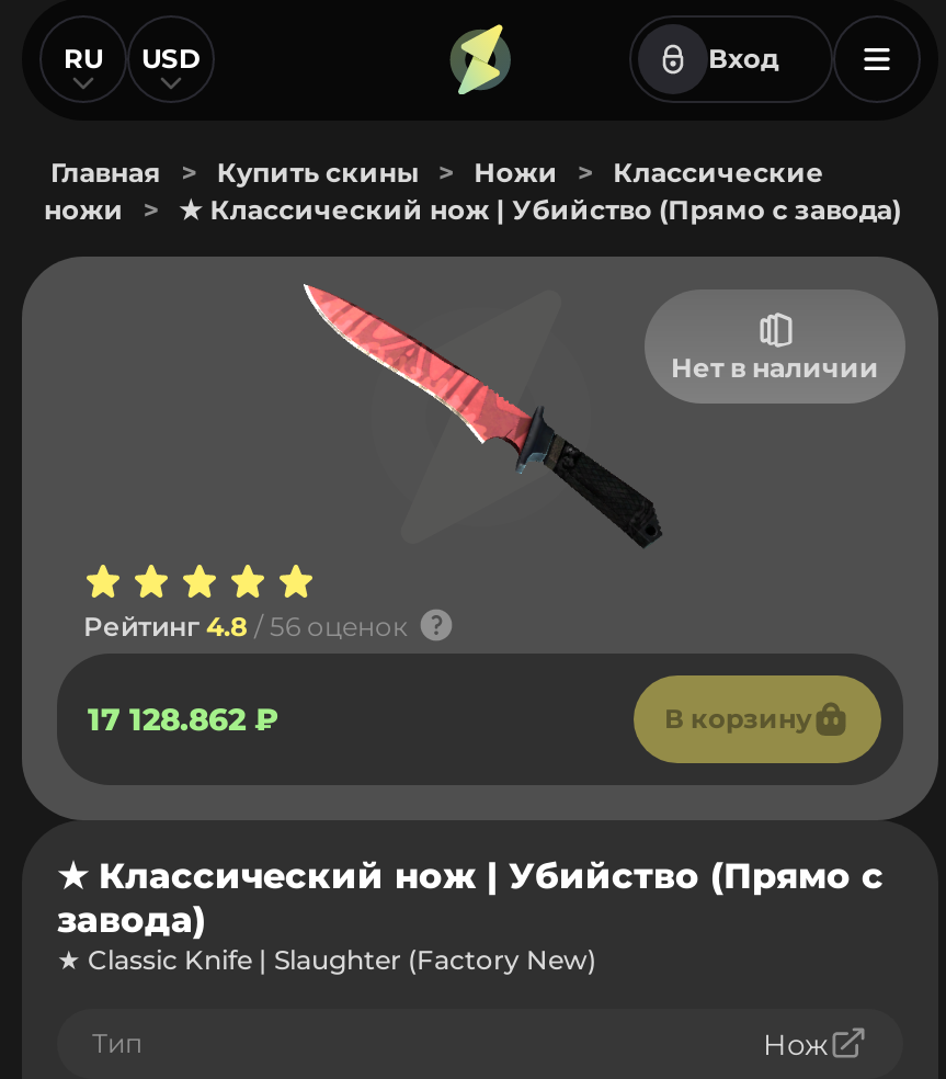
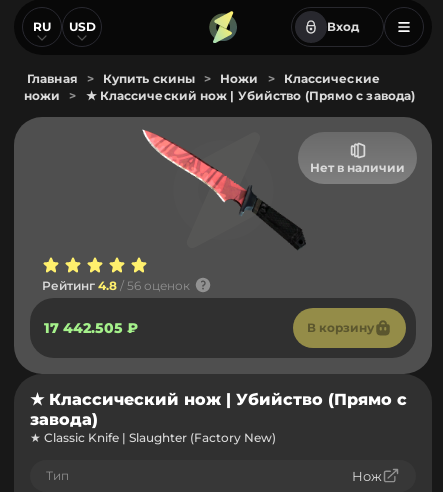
- 17 128.862 ₽
+ 17 442.505 ₽
